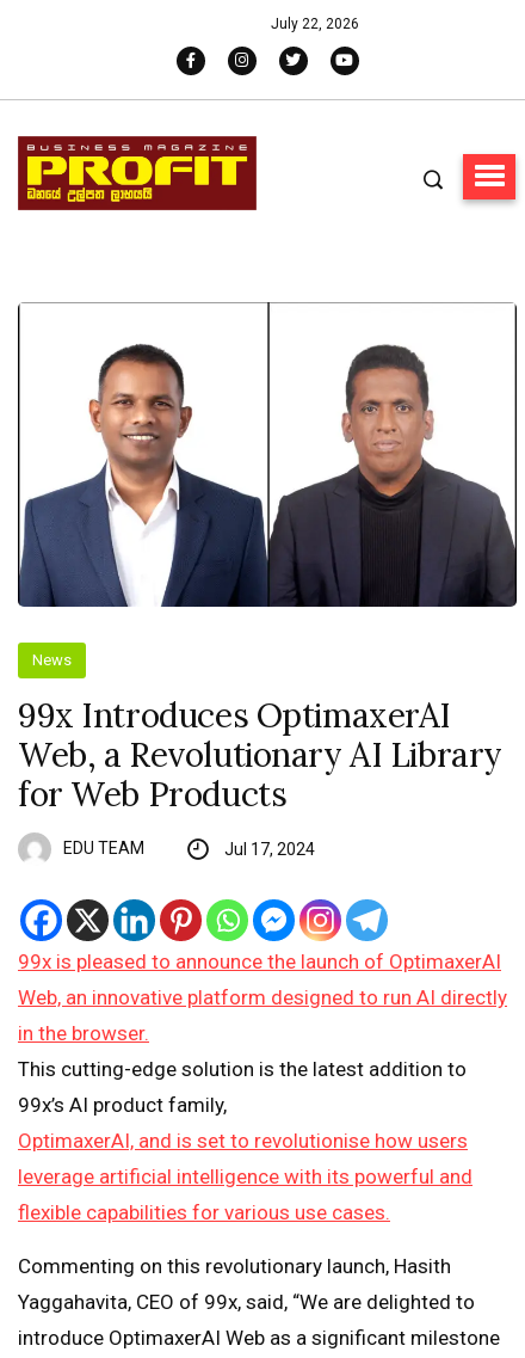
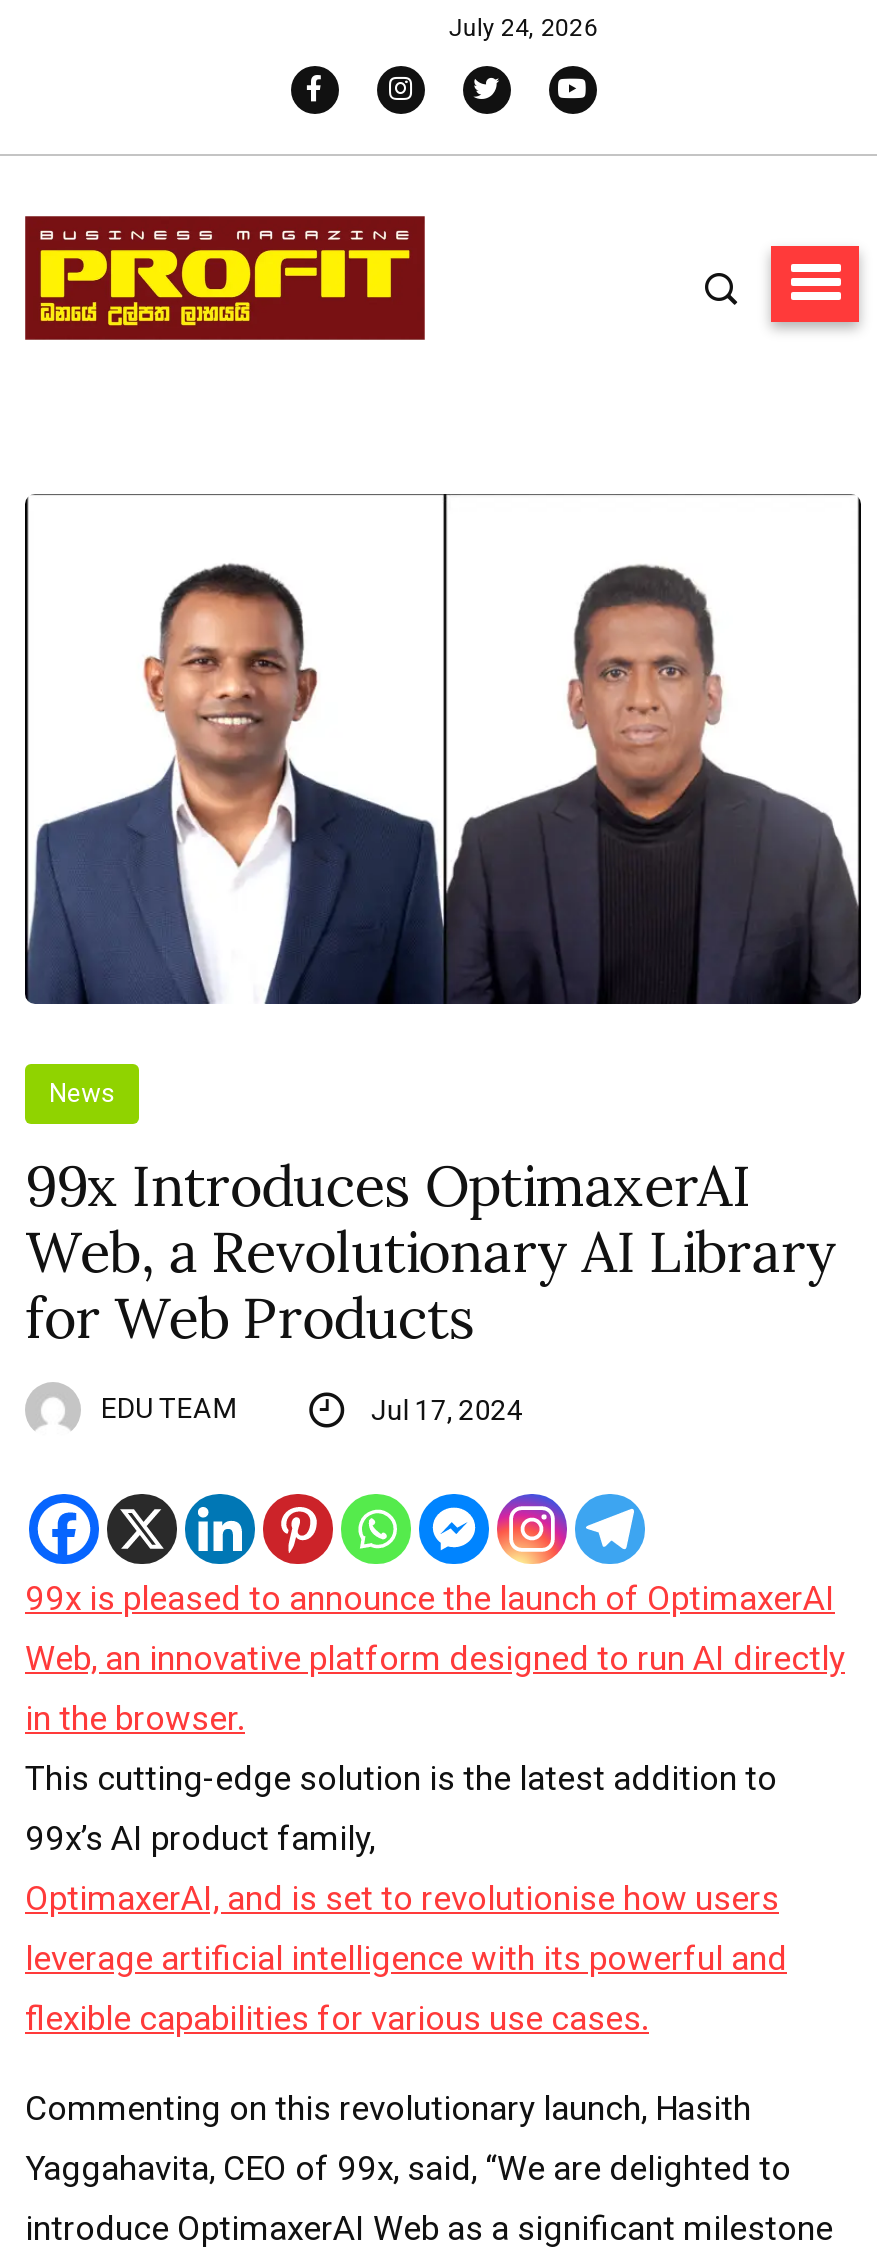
- July 22, 2026
+ July 24, 2026
